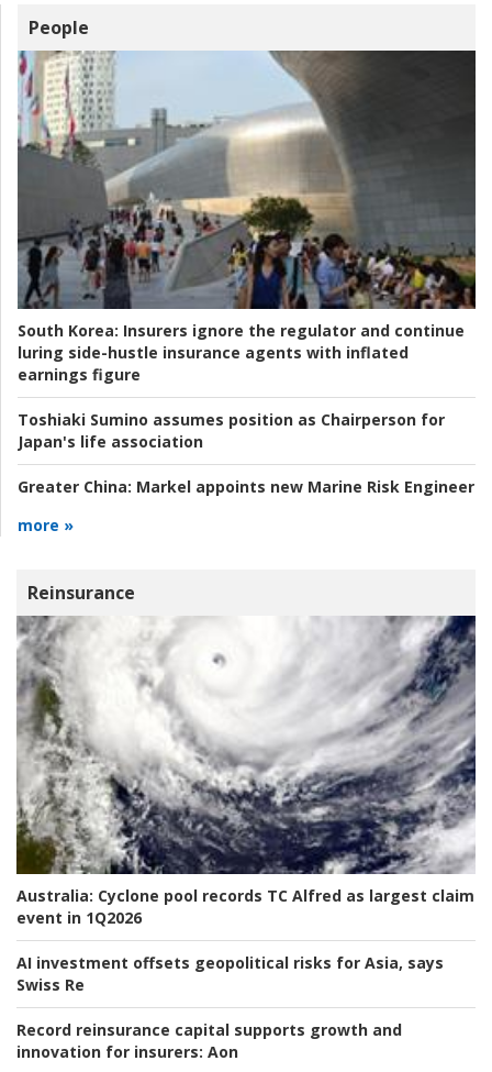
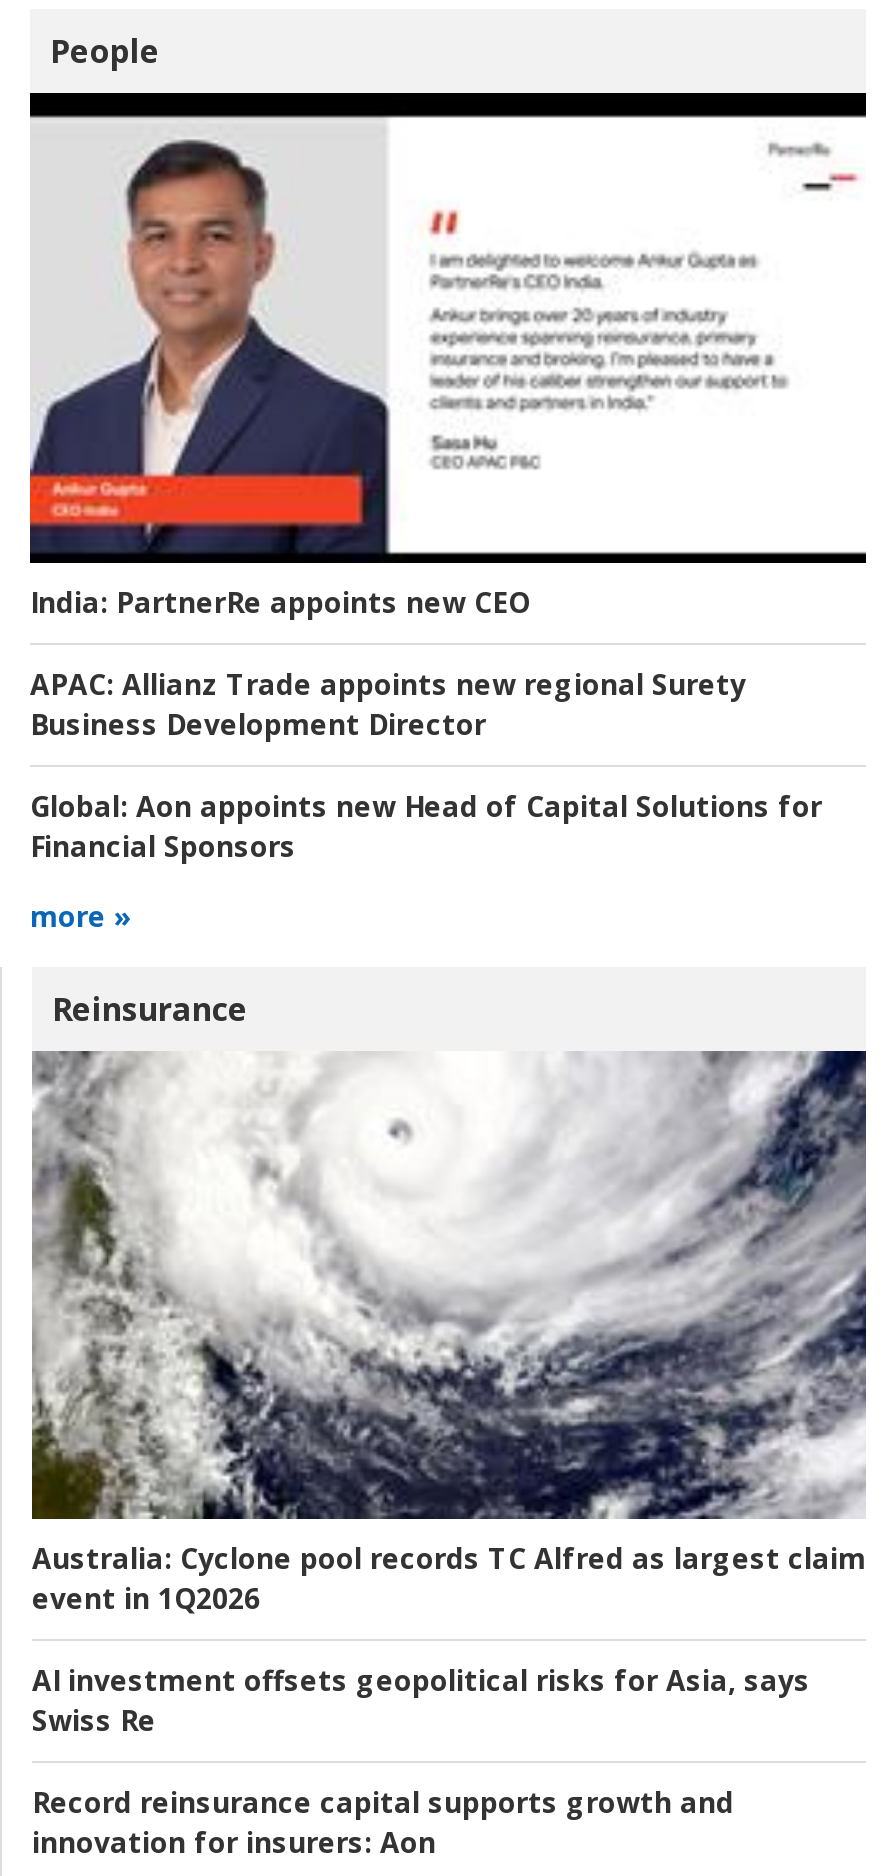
- [image]
- South Korea: Insurers ignore the regulator and continue
- luring side-hustle insurance agents with inflated
- earnings figure
+ [image]
+ India: PartnerRe appoints new CEO

- Toshiaki Sumino assumes position as Chairperson for
- Japan's life association
+ APAC: Allianz Trade appoints new regional Surety
+ Business Development Director

- Greater China: Markel appoints new Marine Risk Engineer
+ Global: Aon appoints new Head of Capital Solutions for
+ Financial Sponsors
